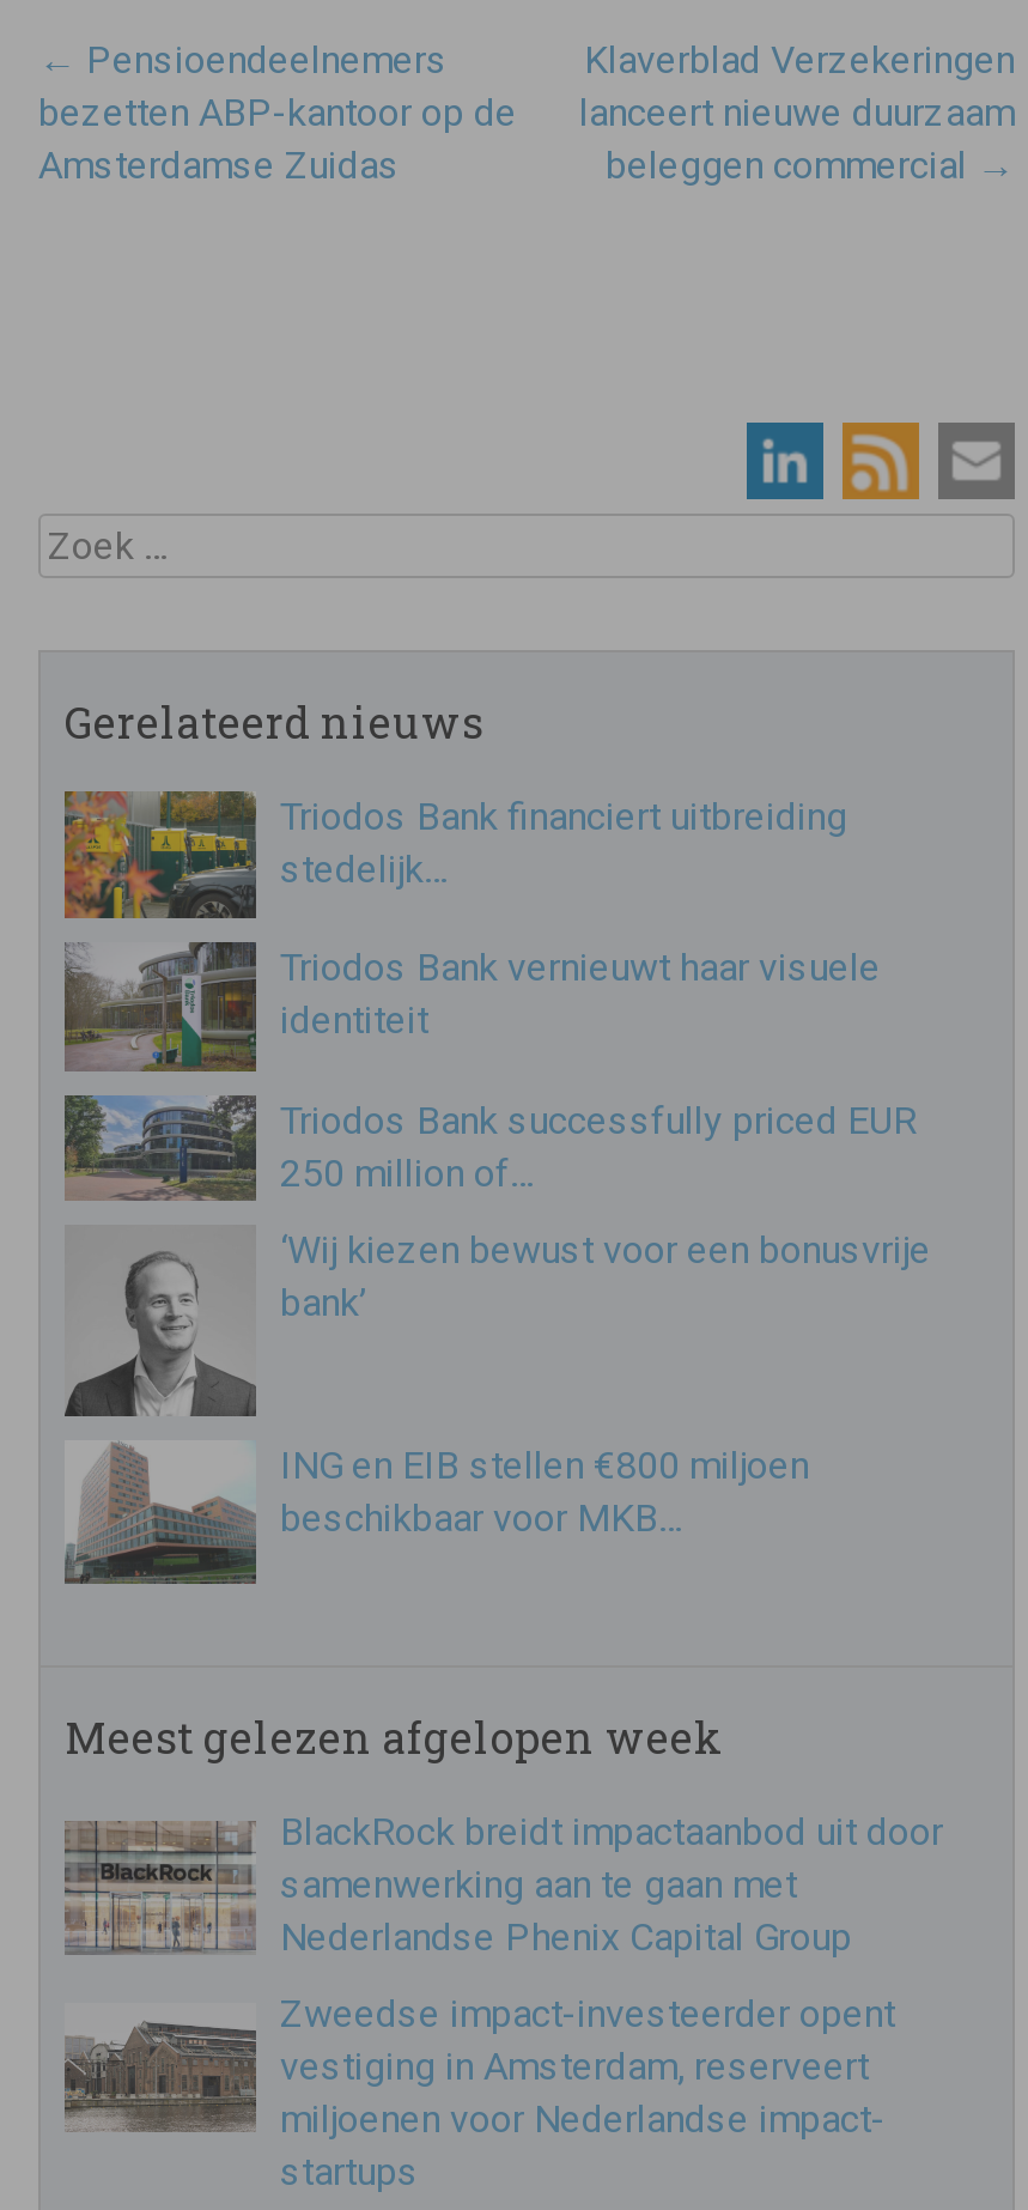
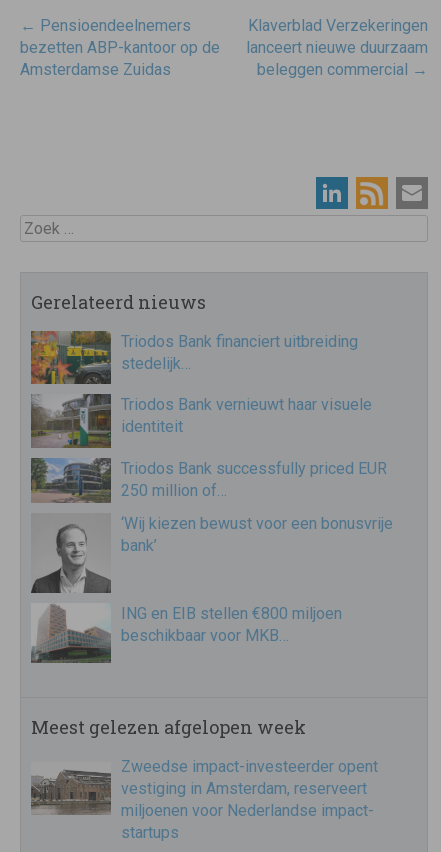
- [image]
- BlackRock breidt impactaanbod uit door
- samenwerking aan te gaan met
- Nederlandse Phenix Capital Group
